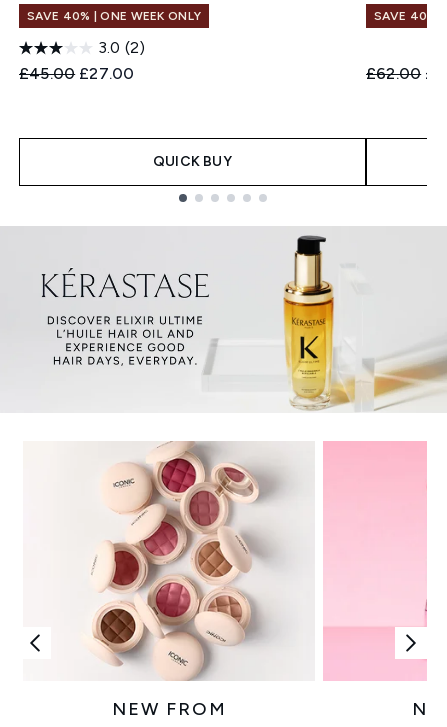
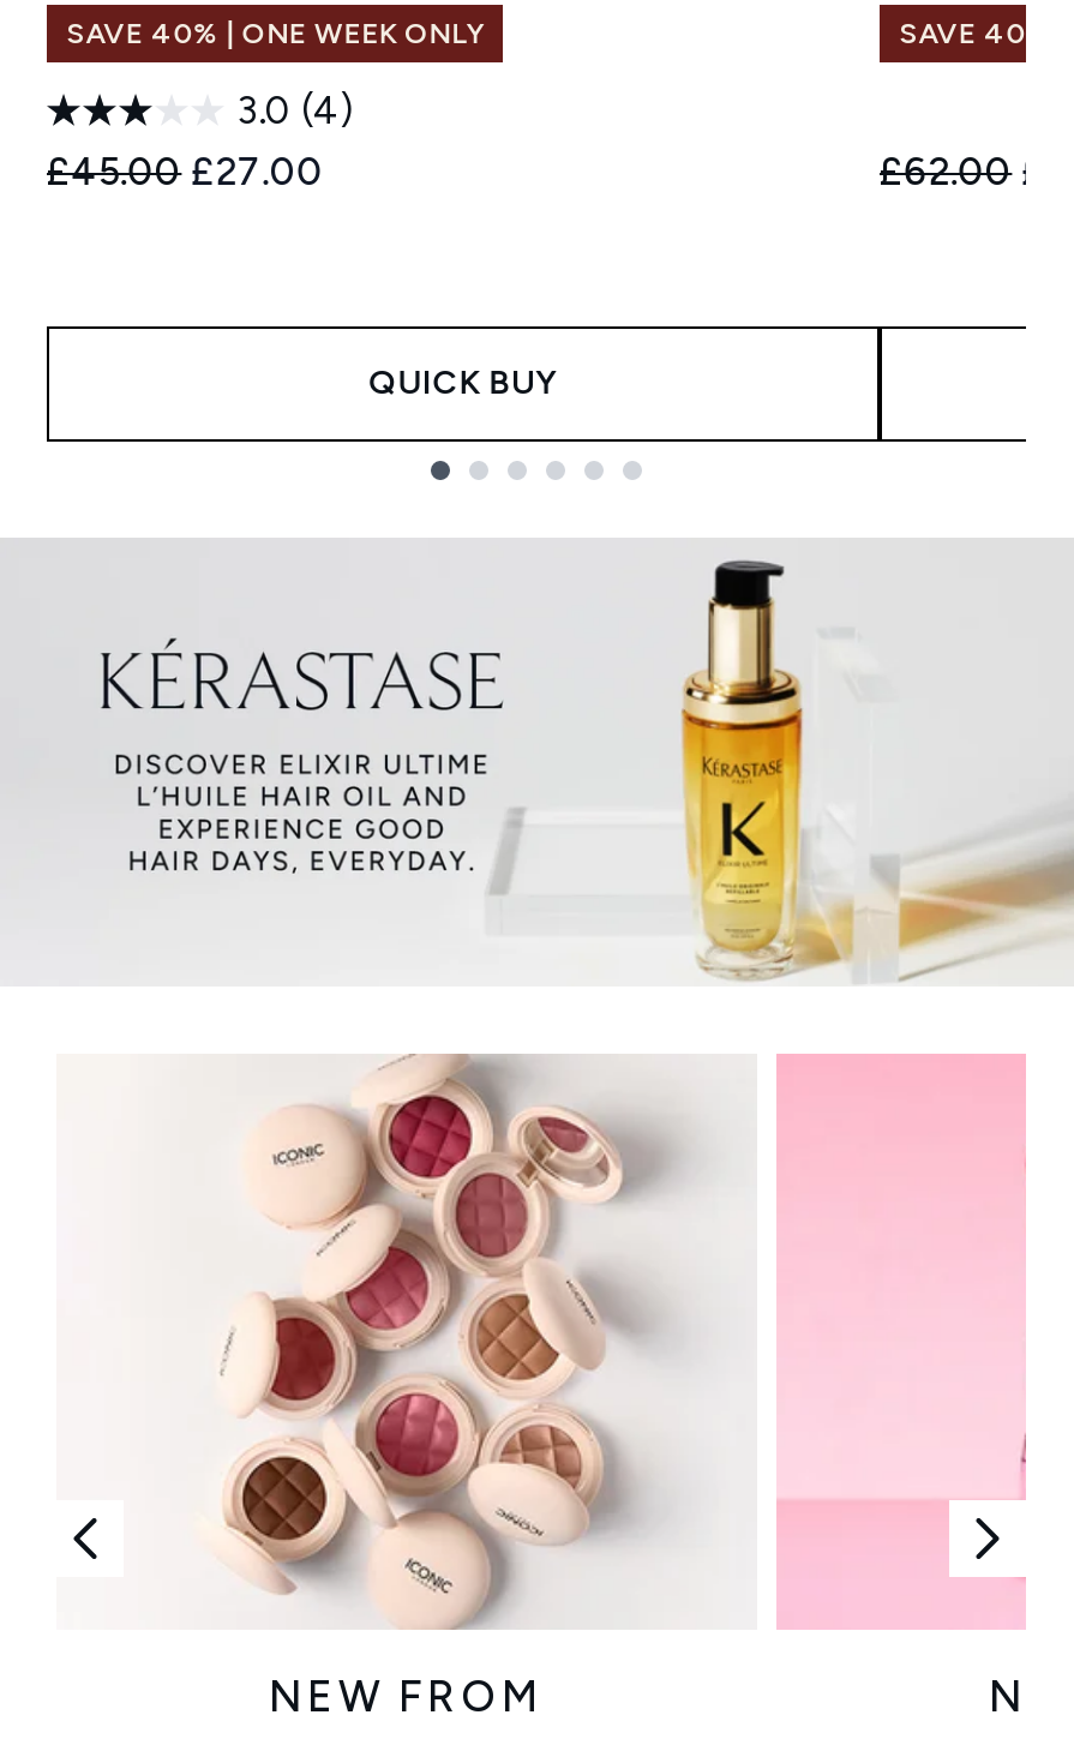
- 3.0 (2)
+ 3.0 (4)
